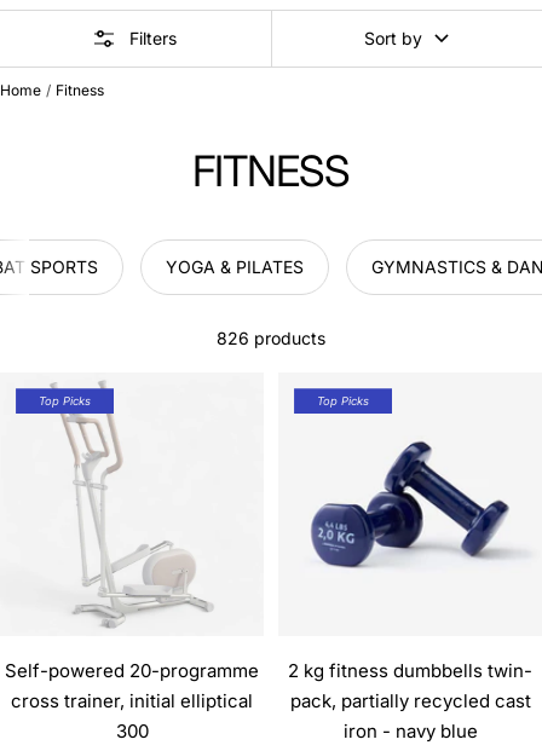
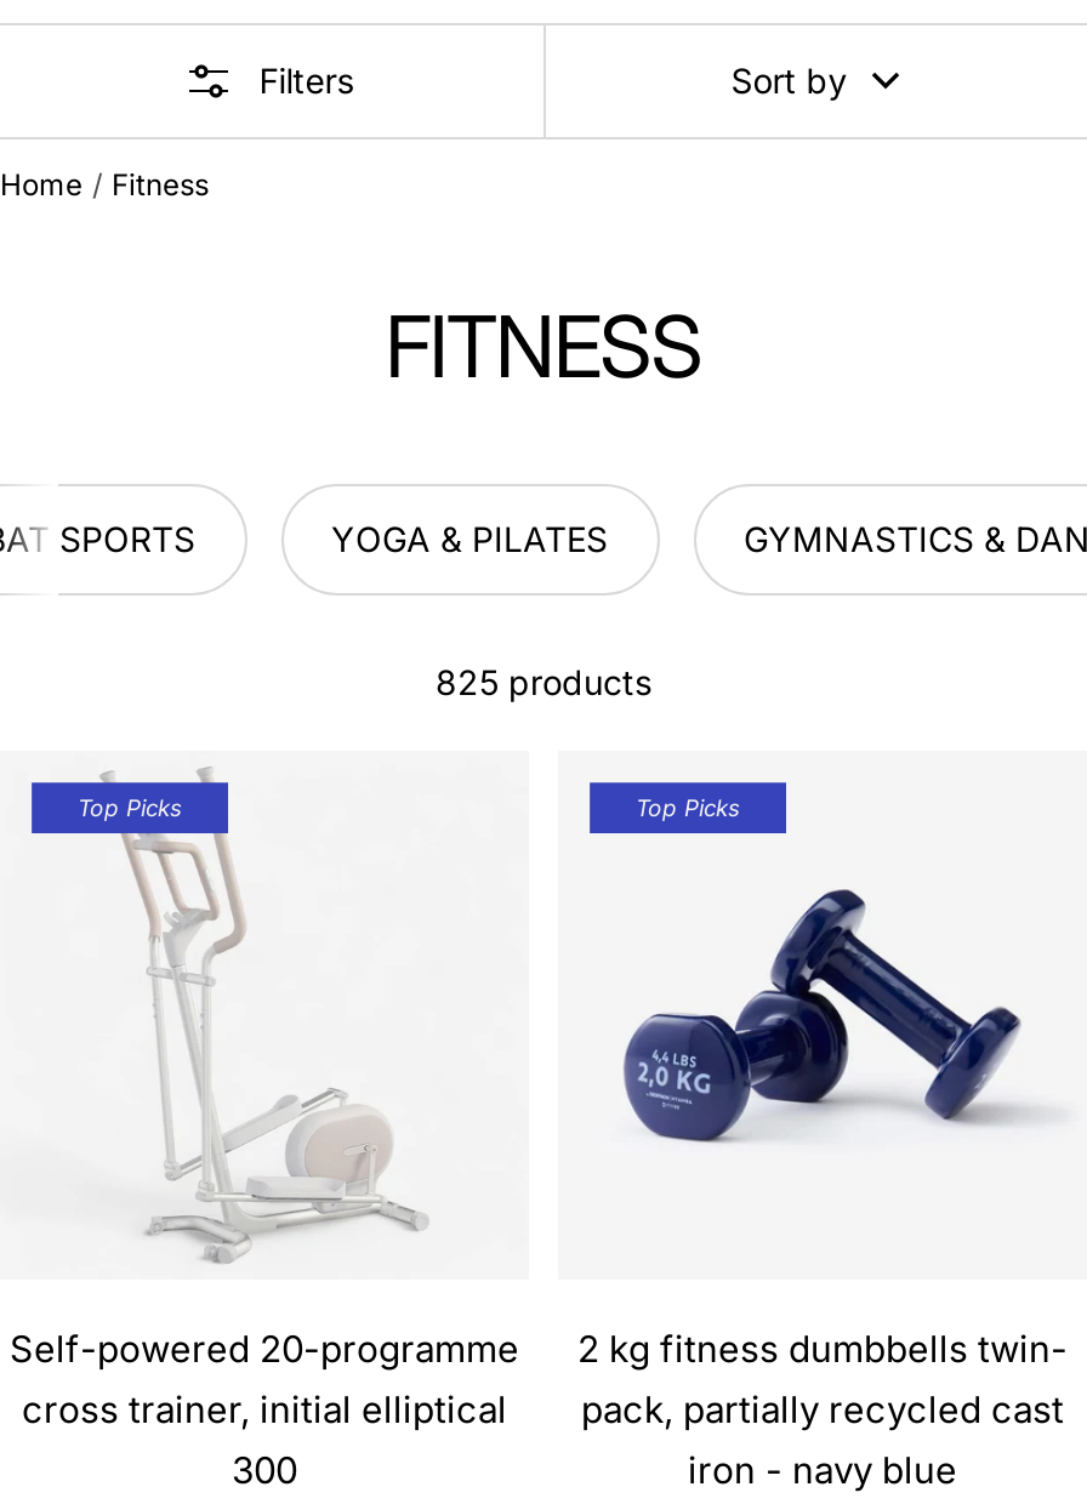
- 826 products
+ 825 products
